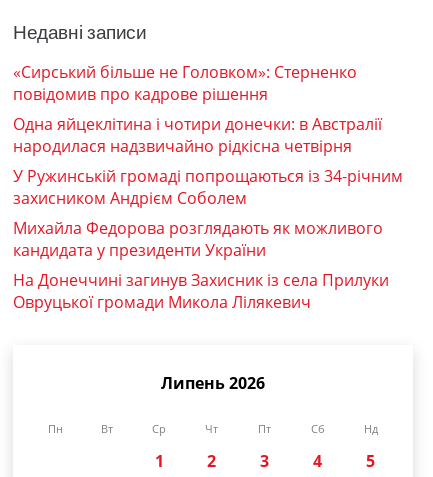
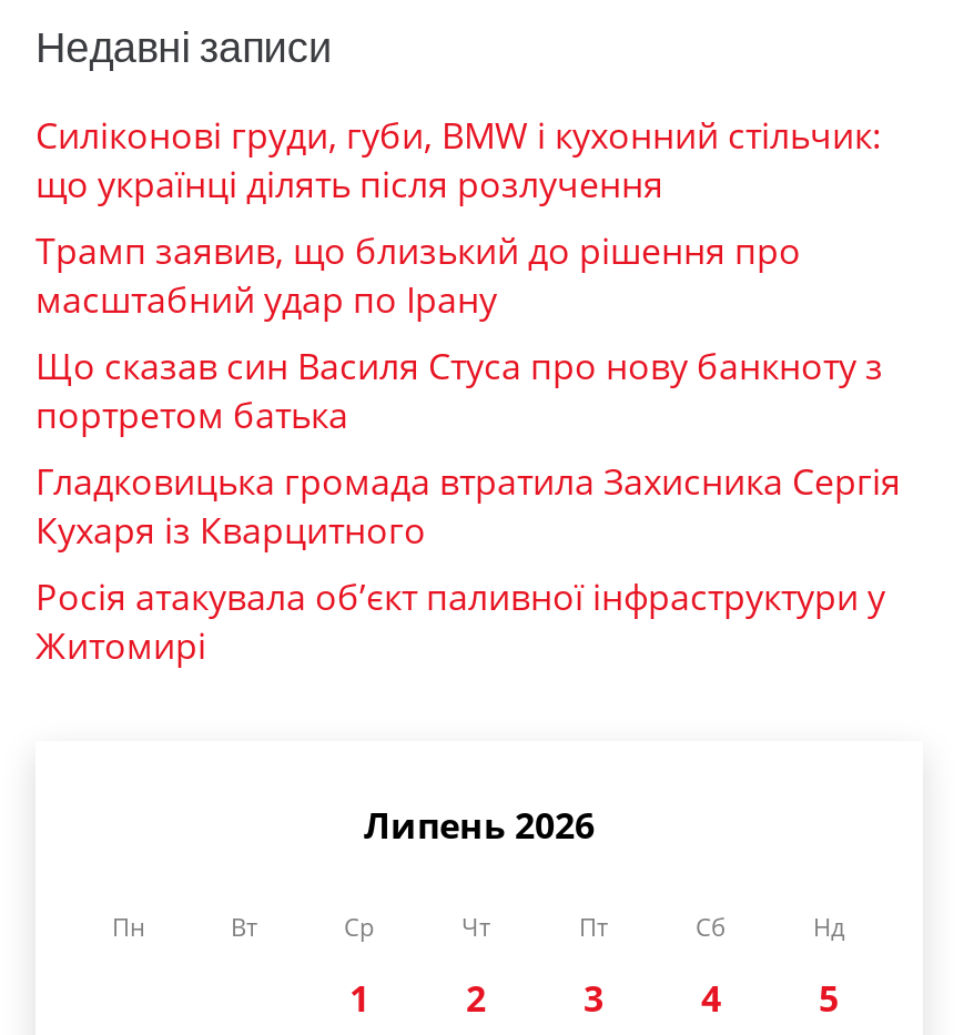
- «Сирський більше не Головком»: Стерненко
- повідомив про кадрове рішення
- Одна яйцеклітина і чотири донечки: в Австралії
- народилася надзвичайно рідкісна четвірня
- У Ружинській громаді попрощаються із 34-річним
- захисником Андрієм Соболем
- Михайла Федорова розглядають як можливого
- кандидата у президенти України
- На Донеччині загинув Захисник із села Прилуки
- Овруцької громади Микола Лілякевич
+ Силіконові груди, губи, BMW і кухонний стільчик:
+ що українці ділять після розлучення
+ Трамп заявив, що близький до рішення про
+ масштабний удар по Ірану
+ Що сказав син Василя Стуса про нову банкноту з
+ портретом батька
+ Гладковицька громада втратила Захисника Сергія
+ Кухаря із Кварцитного
+ Росія атакувала об’єкт паливної інфраструктури у
+ Житомирі
